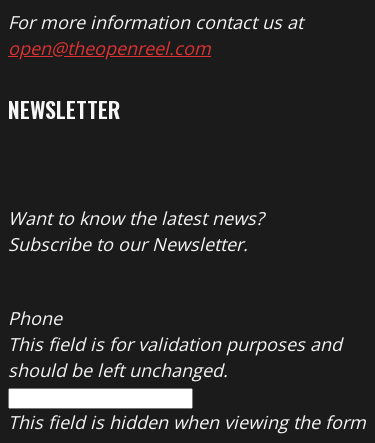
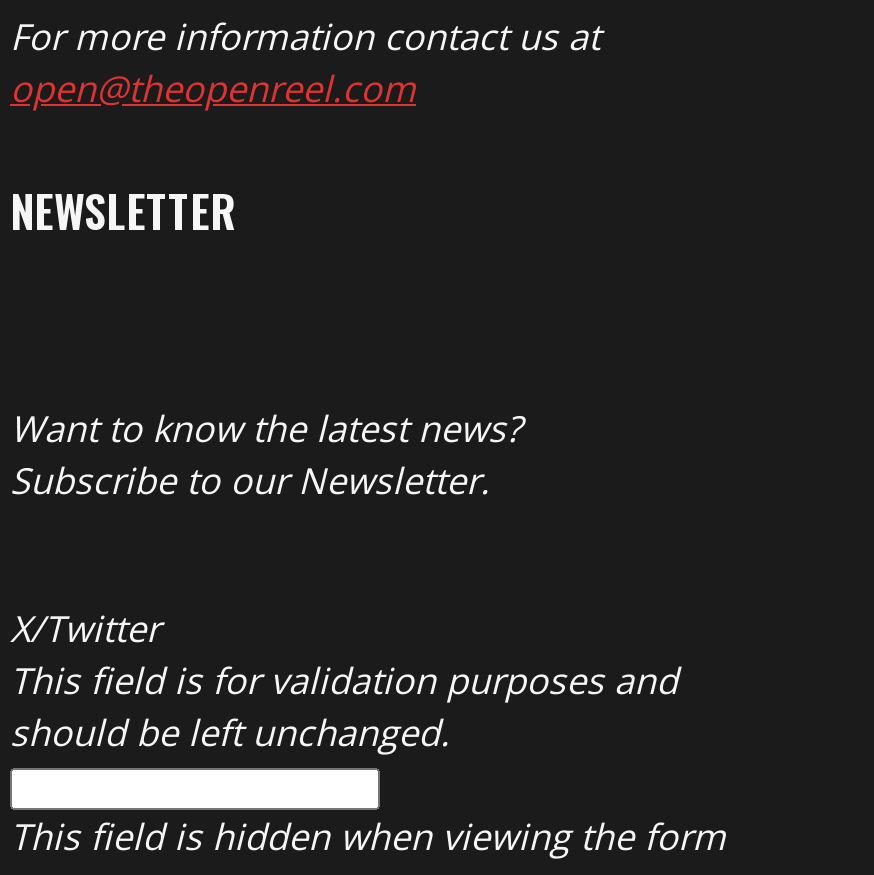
- Phone
+ X/Twitter
